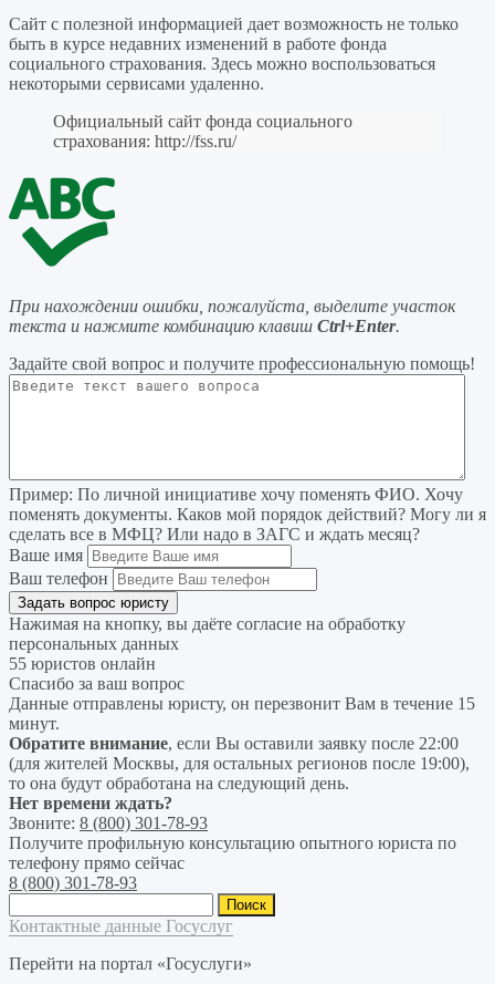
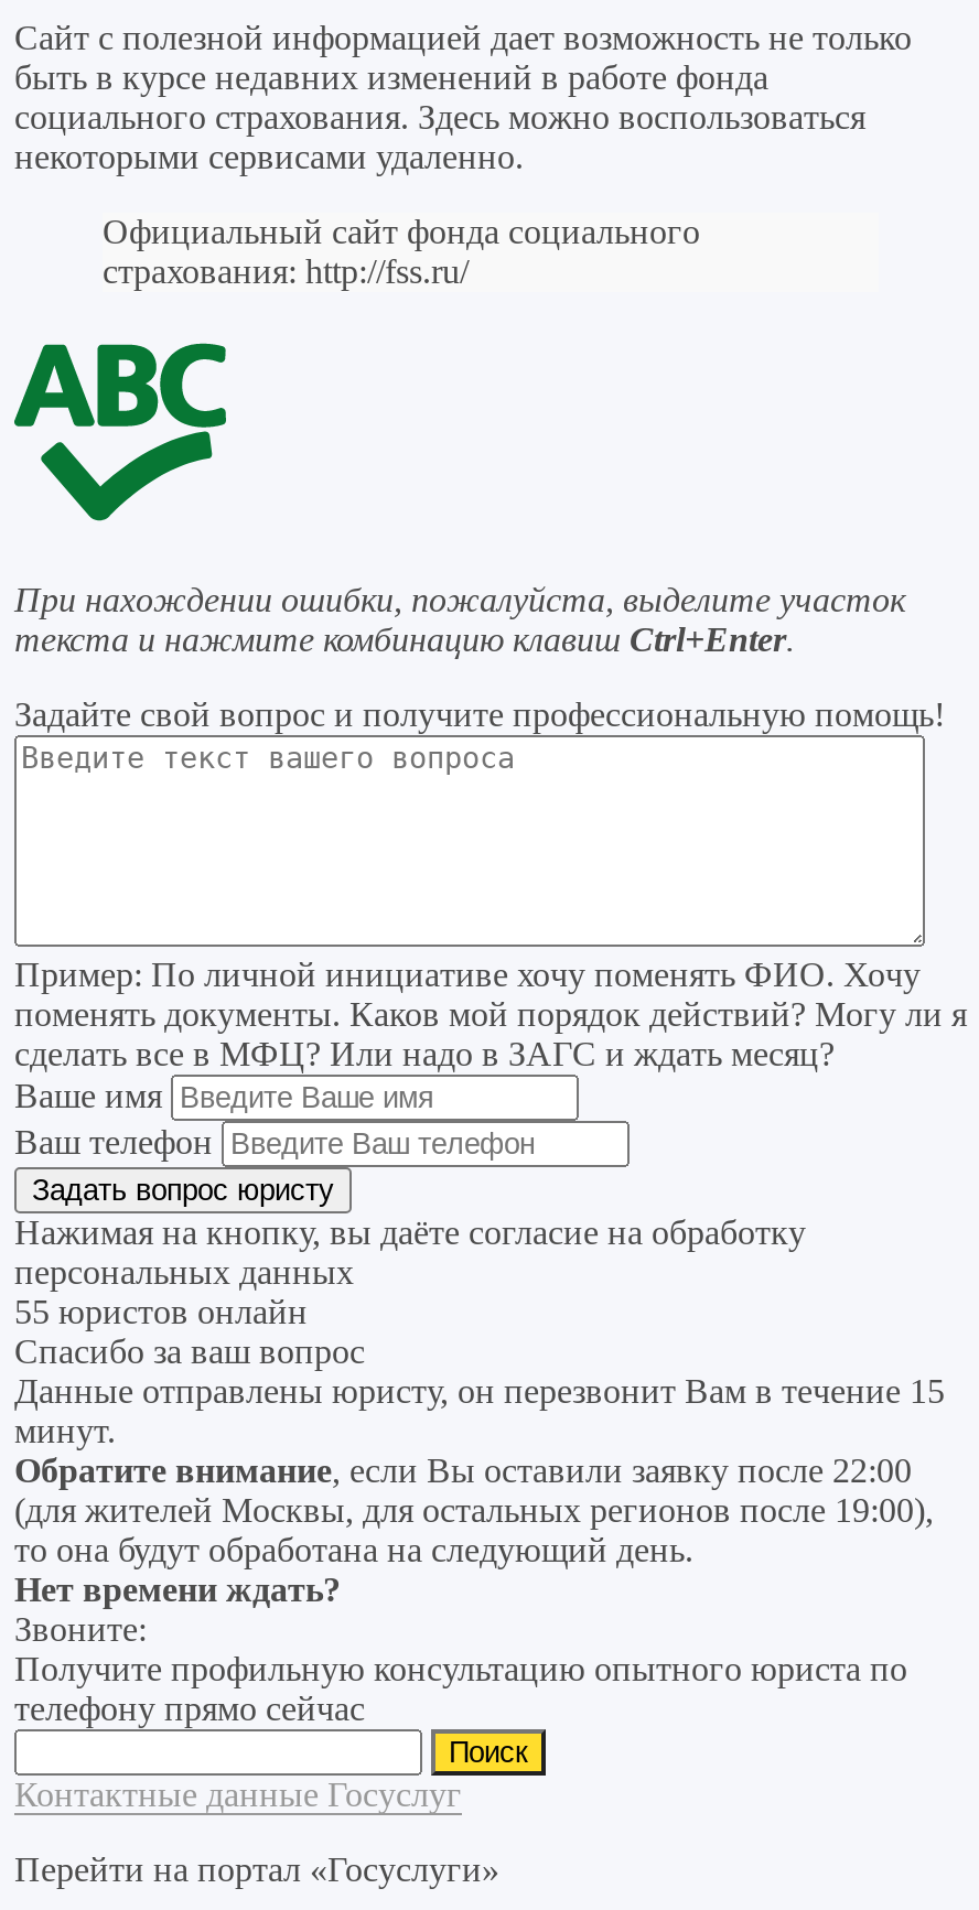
- Звоните: 8 (800) 301-78-93
+ Звоните:

- 8 (800) 301-78-93
